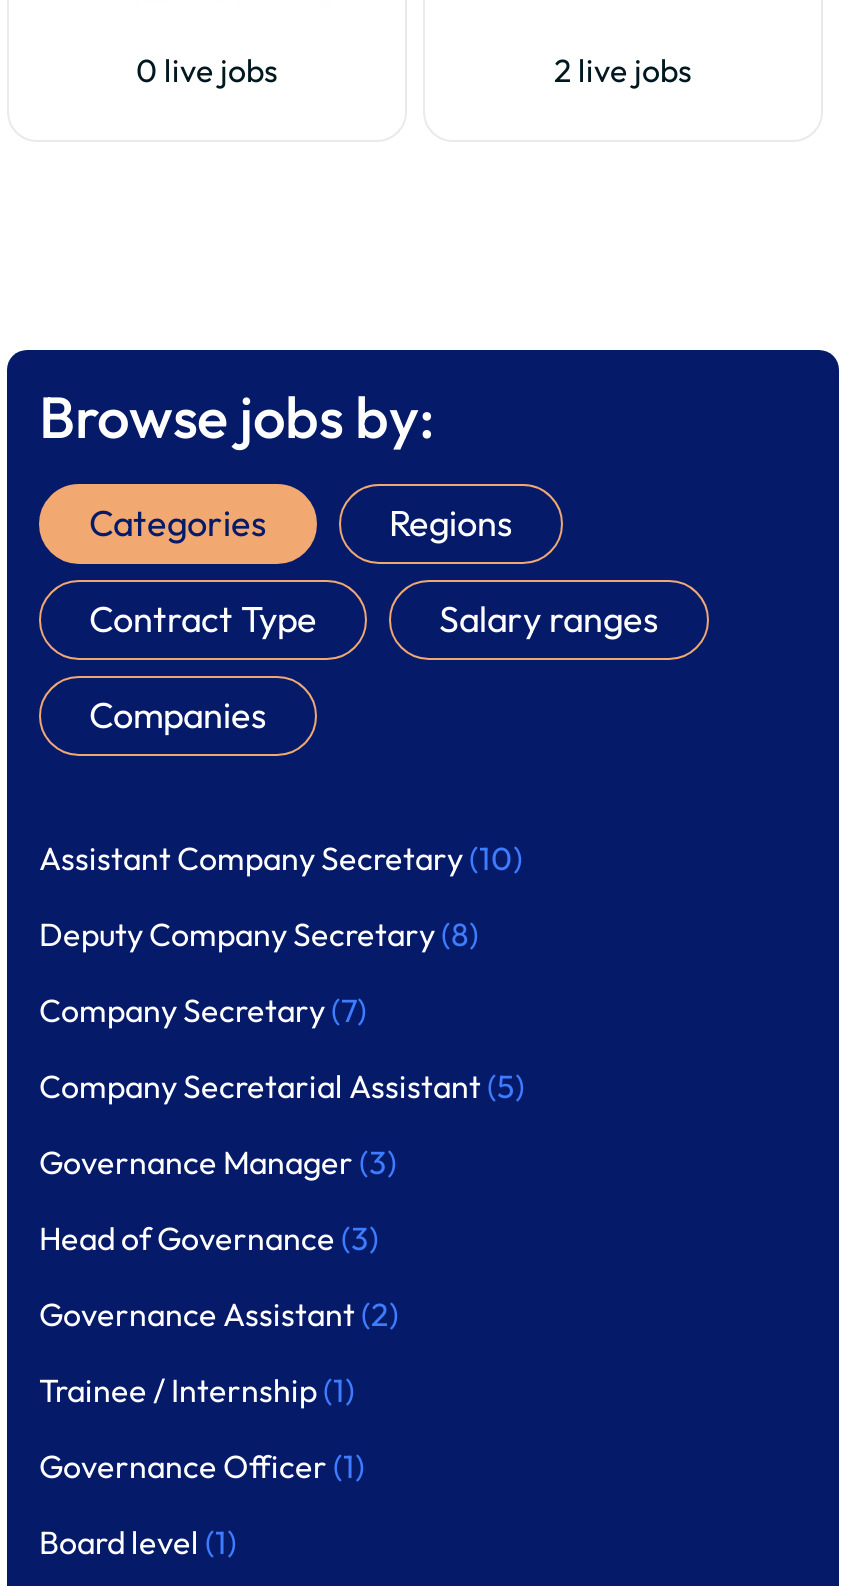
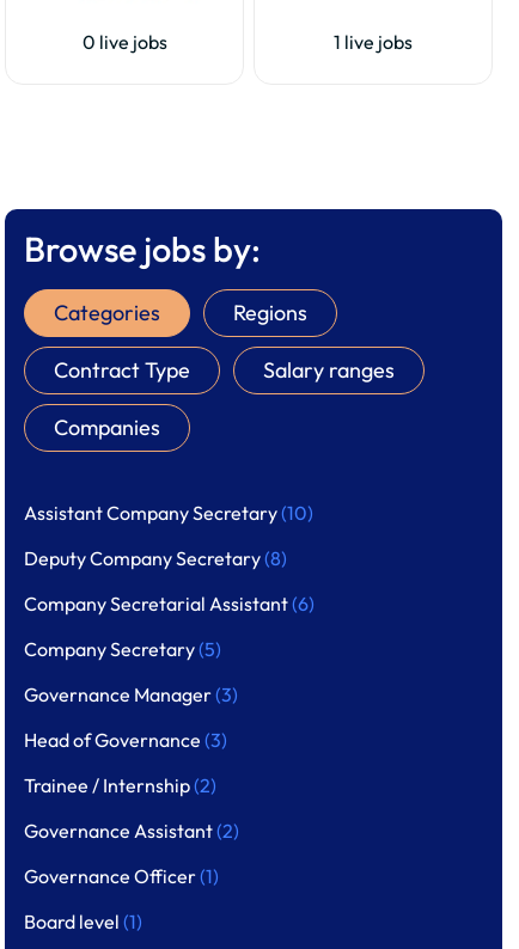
- 2 live jobs
+ 1 live jobs

- Company Secretary (7)
+ Company Secretarial Assistant (6)

- Company Secretarial Assistant (5)
+ Company Secretary (5)

+ Trainee / Internship (2)

moved down: Governance Assistant (2)

- Trainee / Internship (1)
